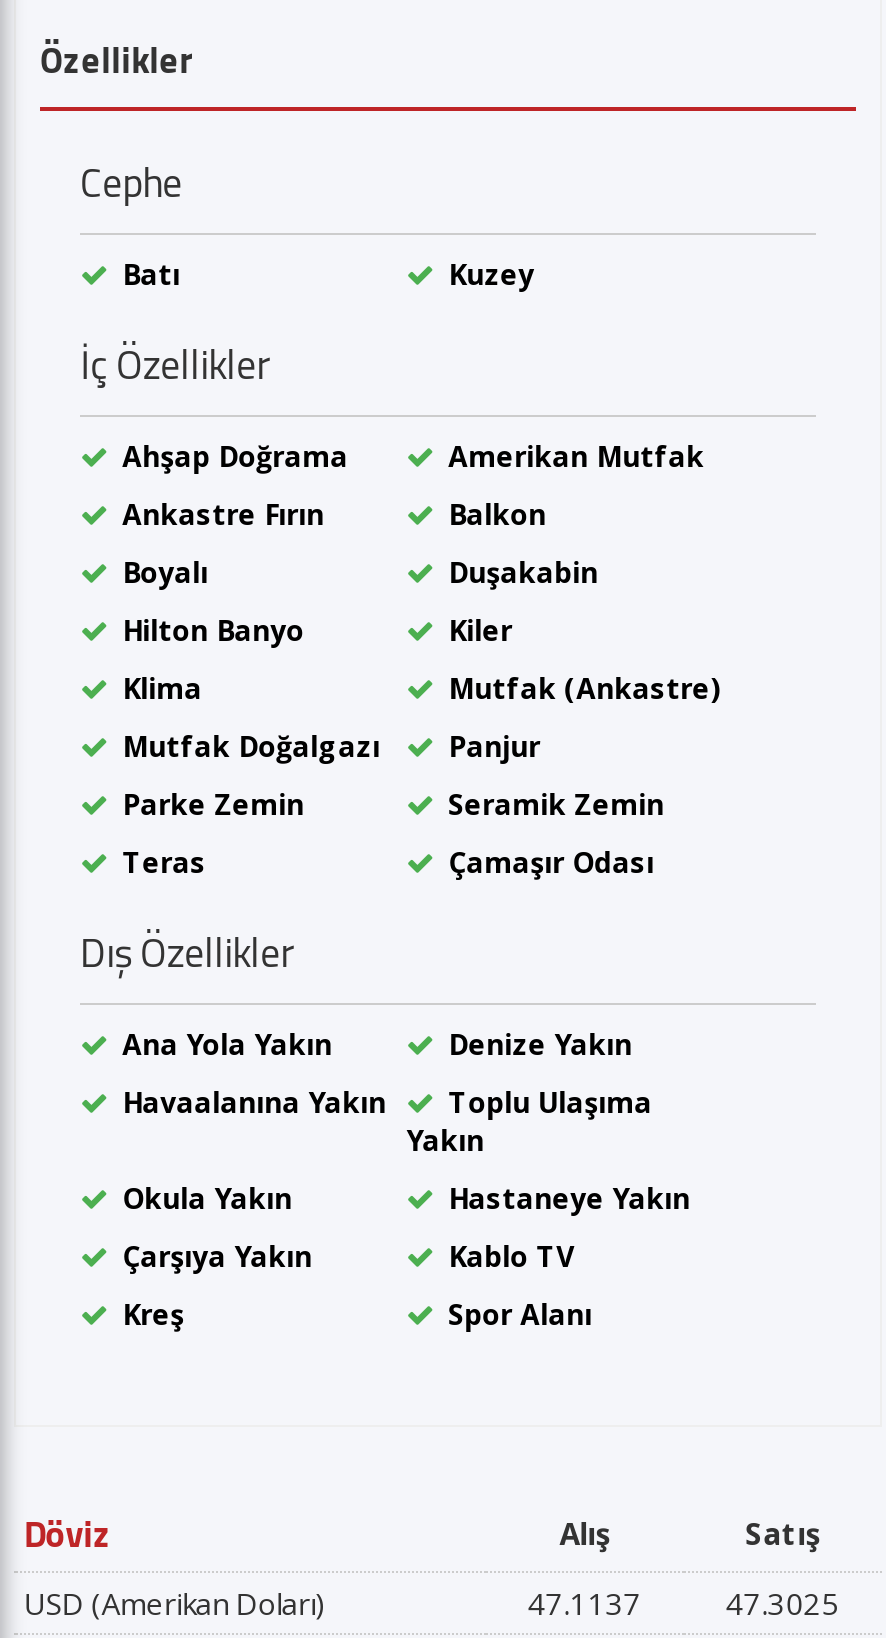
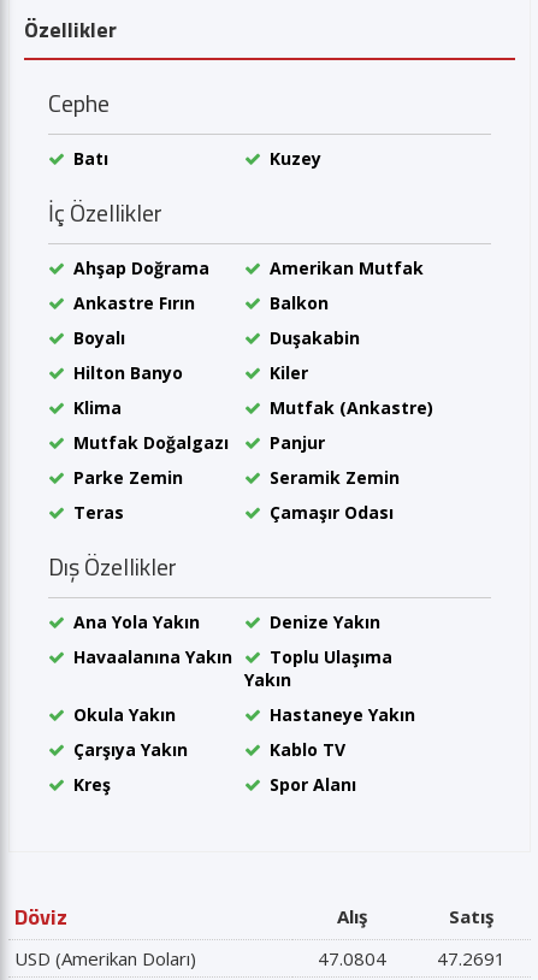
- 47.1137
+ 47.0804

- 47.3025
+ 47.2691
